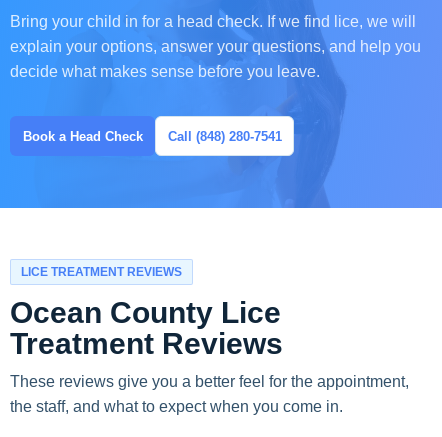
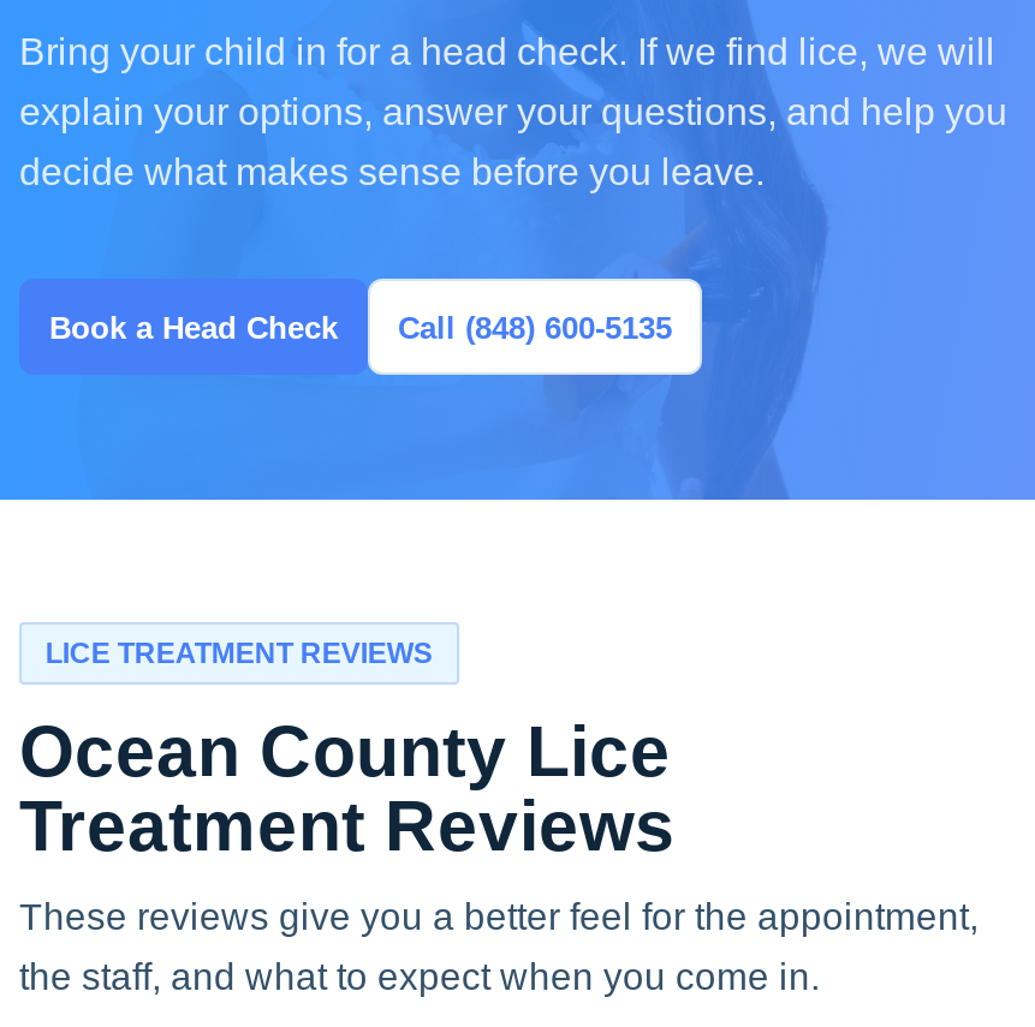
- Book a Head Check Call (848) 280-7541
+ Book a Head Check Call (848) 600-5135
